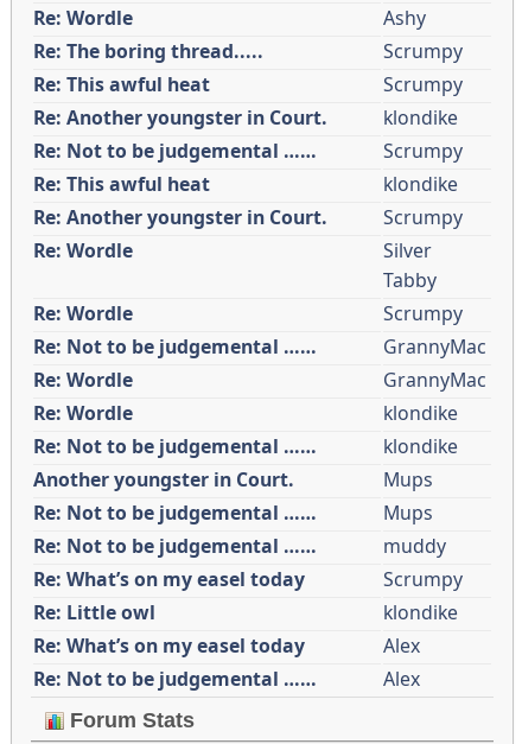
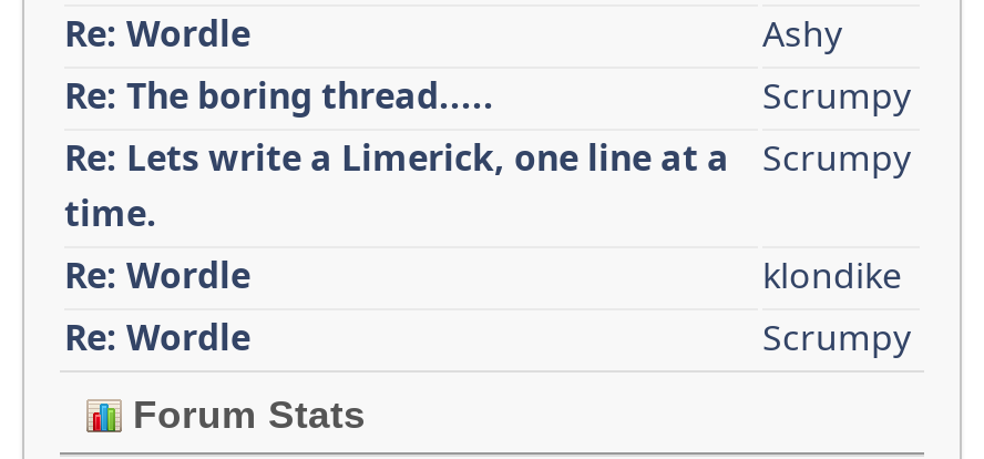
- Re: This awful heat
- Scrumpy
- Re: Another youngster in Court.
- klondike
- Re: Not to be judgemental ……
- Scrumpy
- Re: This awful heat
- klondike
- Re: Another youngster in Court.
+ Re: Lets write a Limerick, one line at a
+ time.

- Silver
- Tabby
+ klondike

- Re: Not to be judgemental ……
- GrannyMac
- Re: Wordle
- GrannyMac
- Re: Wordle
- klondike
- Re: Not to be judgemental ……
- klondike
- Another youngster in Court.
- Mups
- Re: Not to be judgemental ……
- Mups
- Re: Not to be judgemental ……
- muddy
- Re: What’s on my easel today
- Scrumpy
- Re: Little owl
- klondike
- Re: What’s on my easel today
- Alex
- Re: Not to be judgemental ……
- Alex
